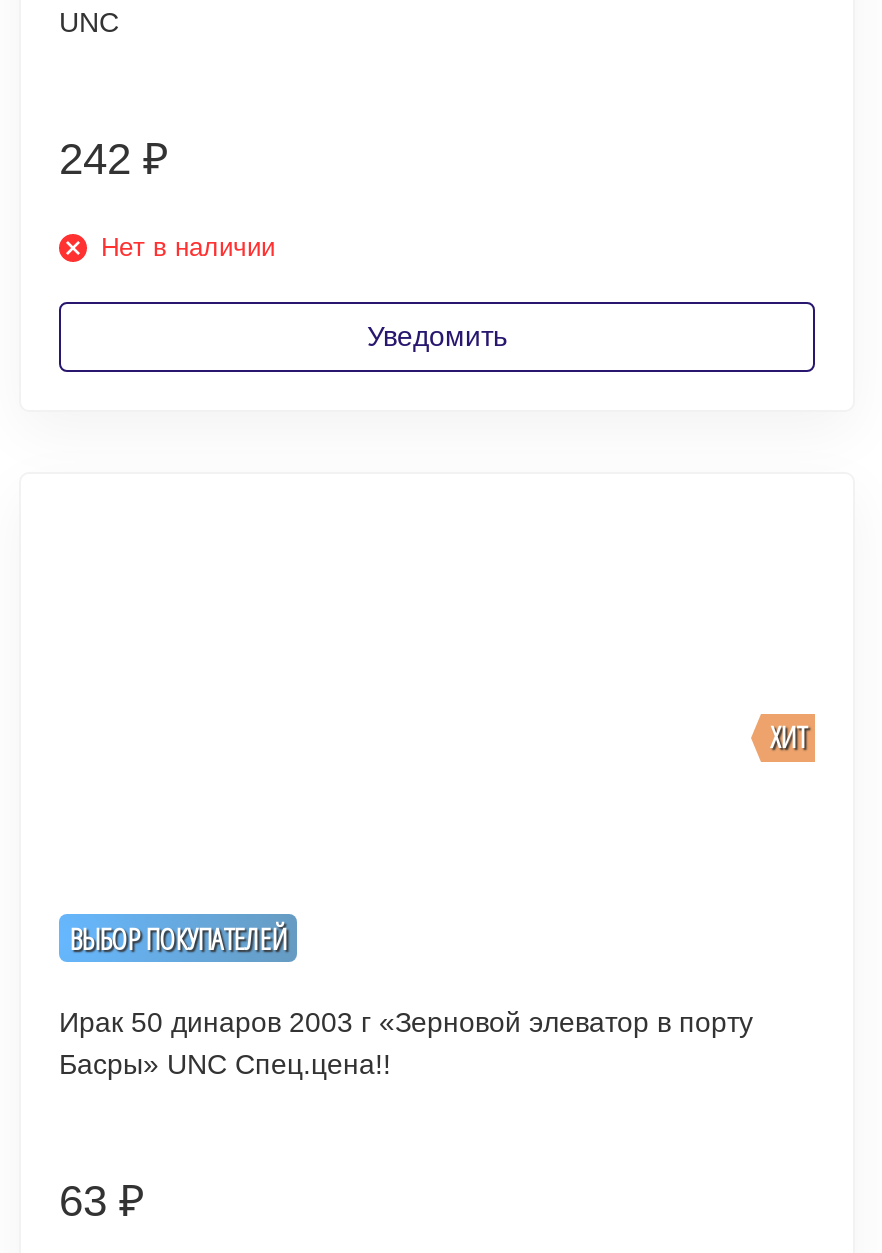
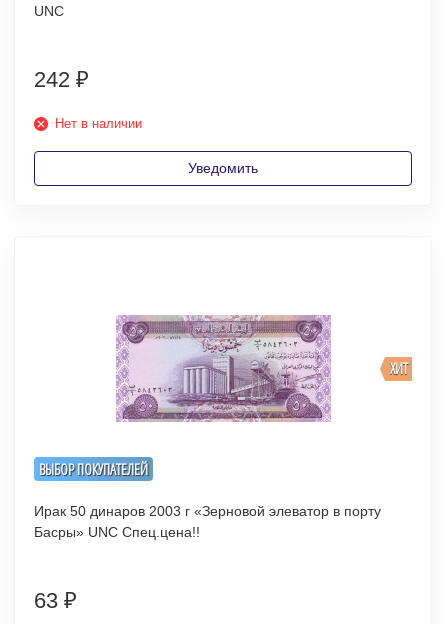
+ [image]
